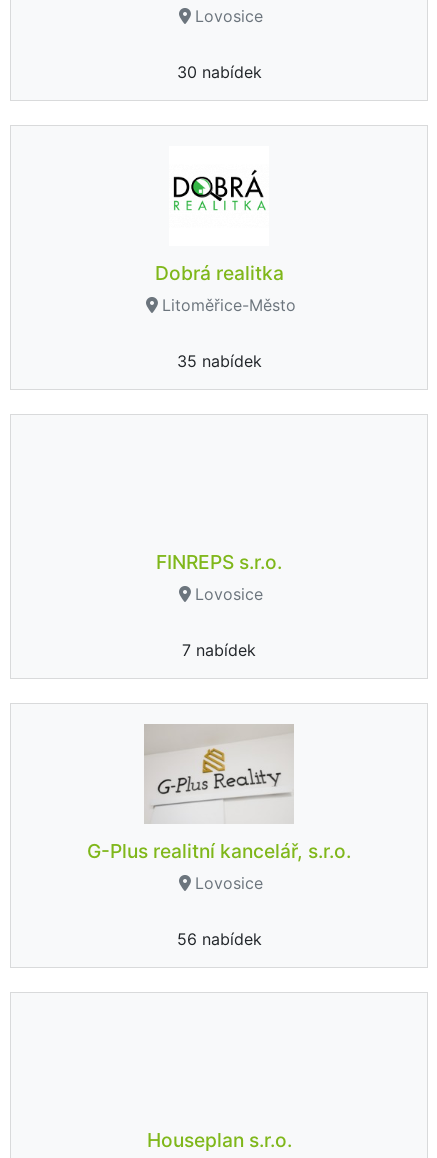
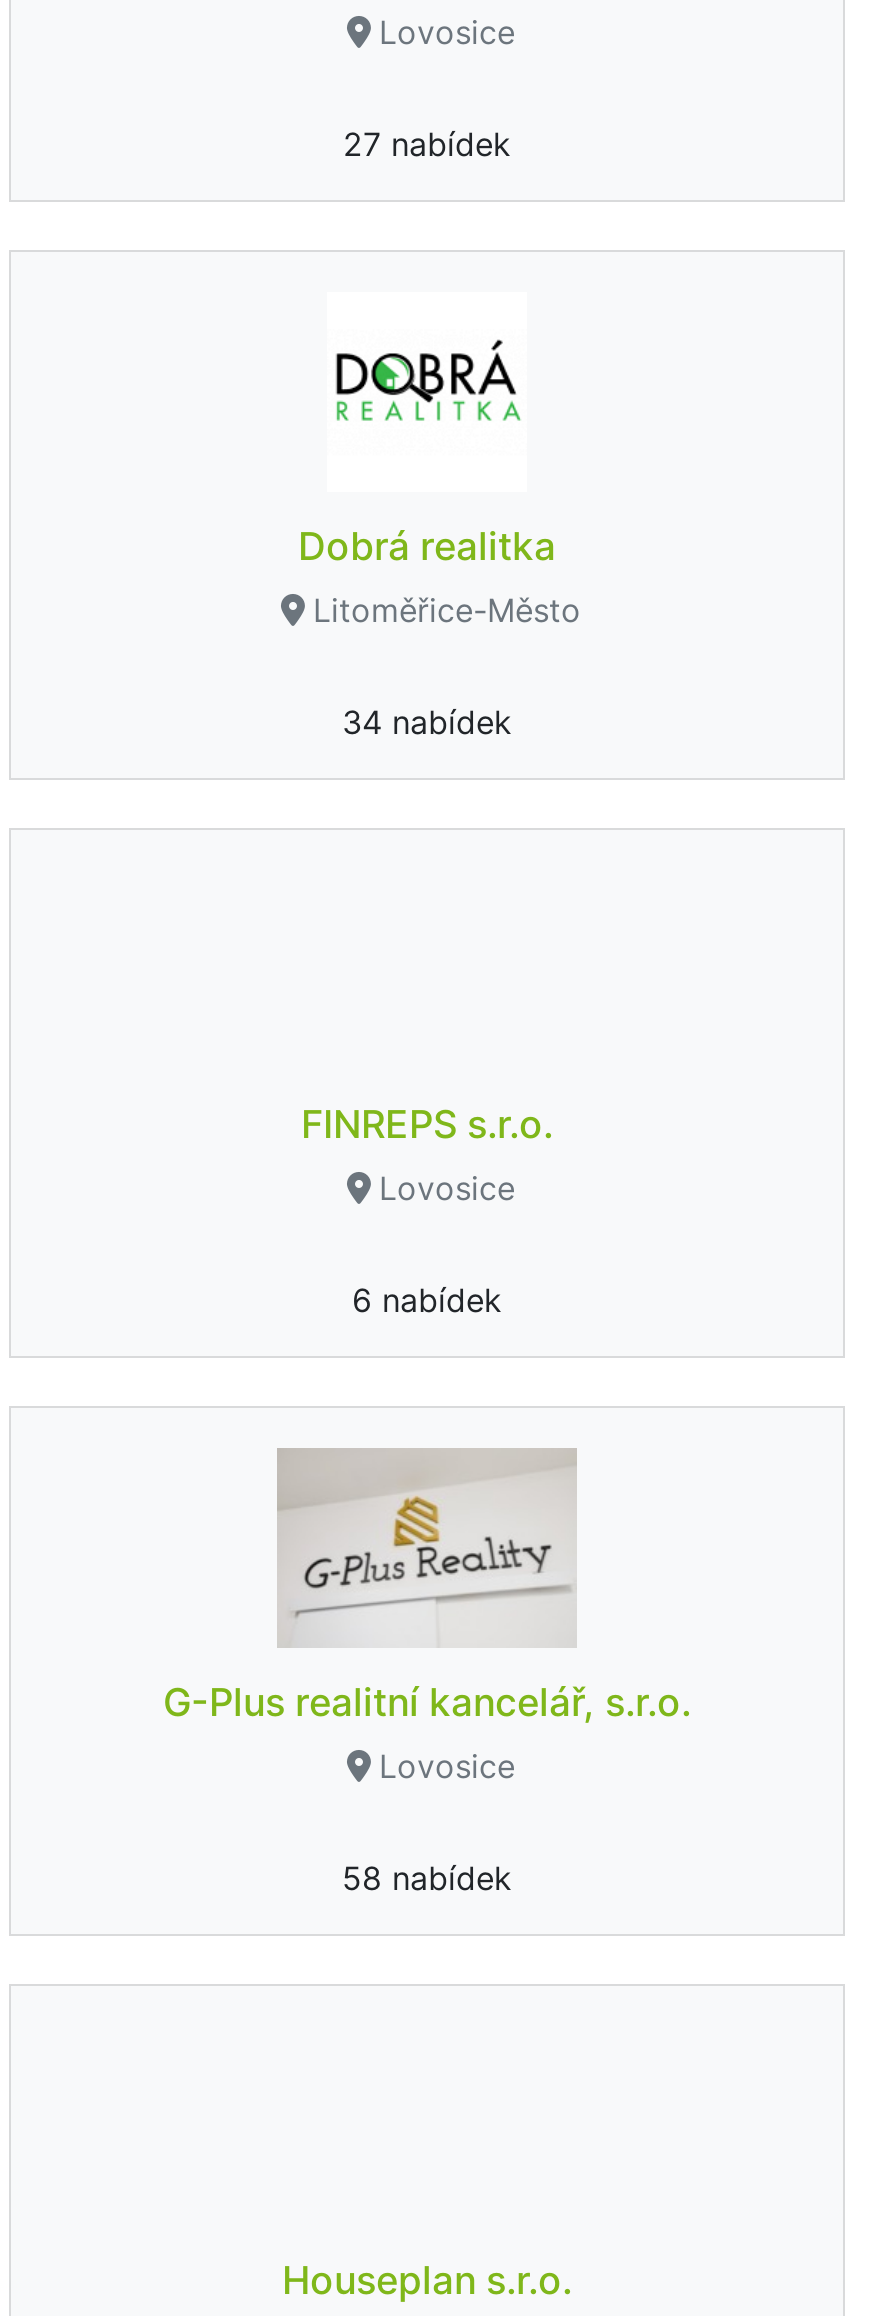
- 30 nabídek
+ 27 nabídek

- 35 nabídek
+ 34 nabídek

- 7 nabídek
+ 6 nabídek

- 56 nabídek
+ 58 nabídek
